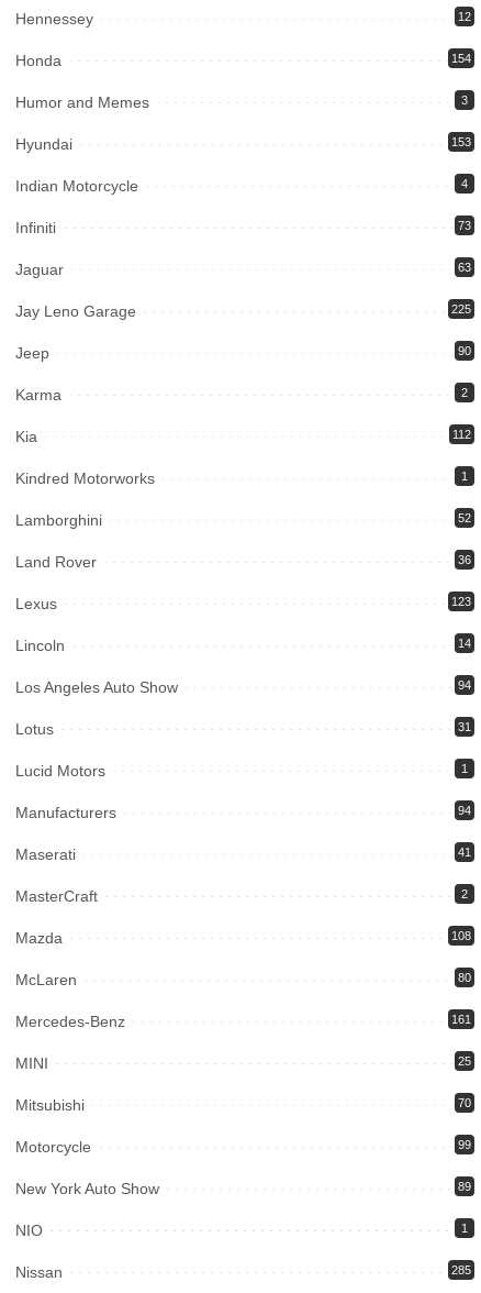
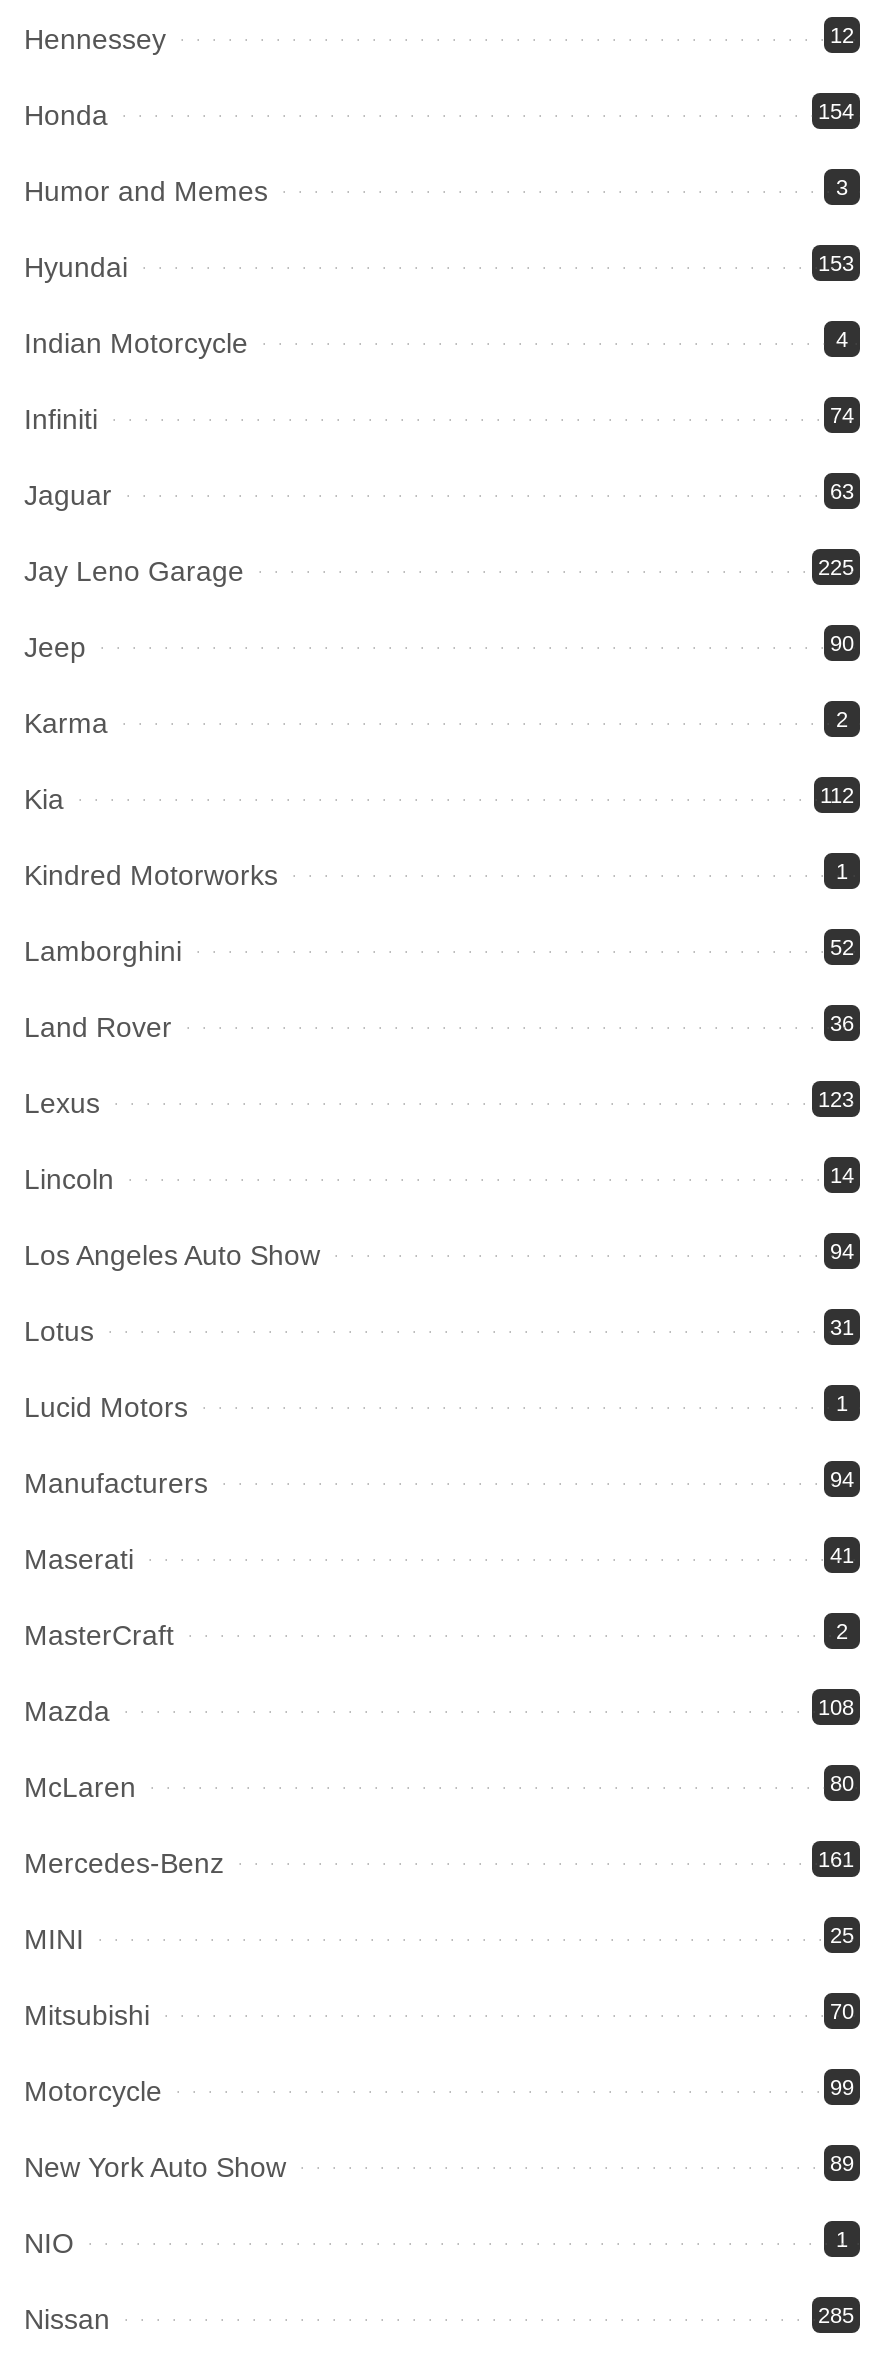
- 73
+ 74
